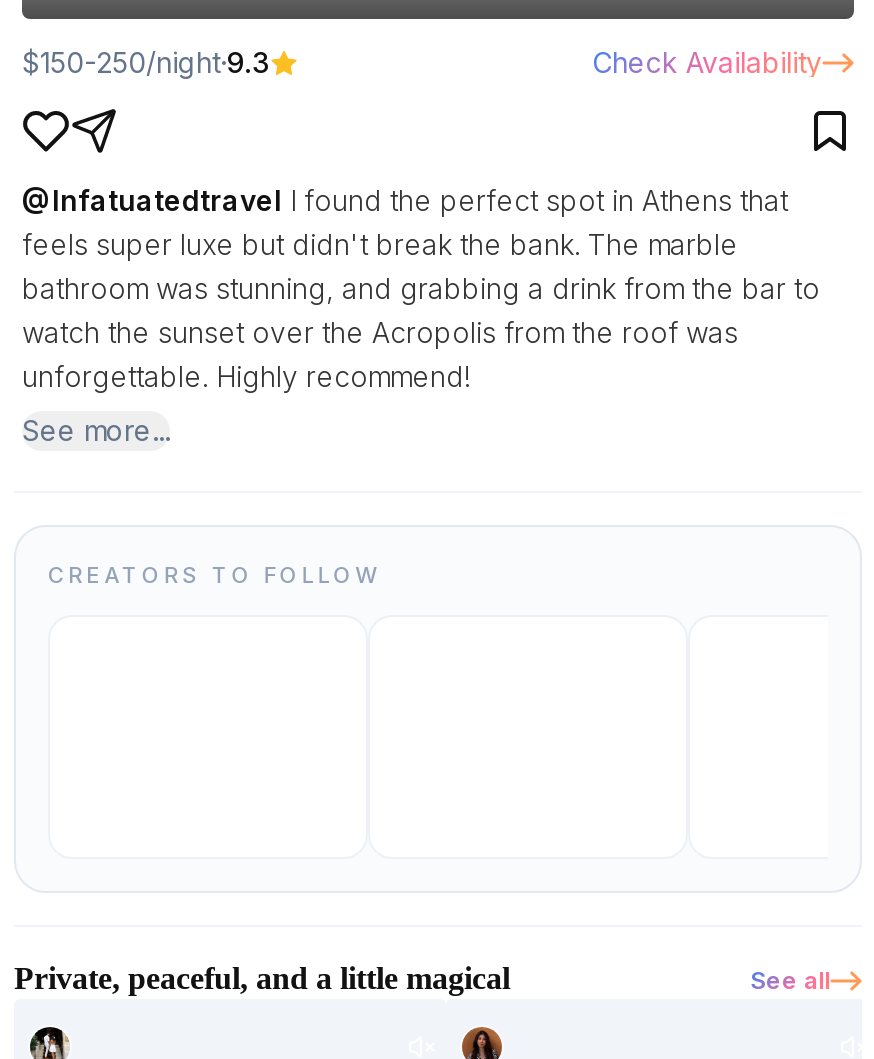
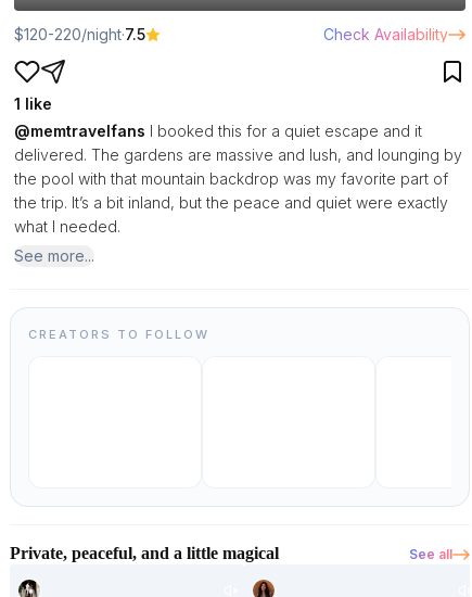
- $150-250/night·9.3
+ $120-220/night·7.5

- @ Infatuatedtravel I found the perfect spot in Athens that
- feels super luxe but didn't break the bank. The marble
- bathroom was stunning, and grabbing a drink from the bar to
- watch the sunset over the Acropolis from the roof was
- unforgettable. Highly recommend!
+ 1 like
+ @memtravelfans I booked this for a quiet escape and it
+ delivered. The gardens are massive and lush, and lounging by
+ the pool with that mountain backdrop was my favorite part of
+ the trip. It’s a bit inland, but the peace and quiet were exactly
+ what I needed.
